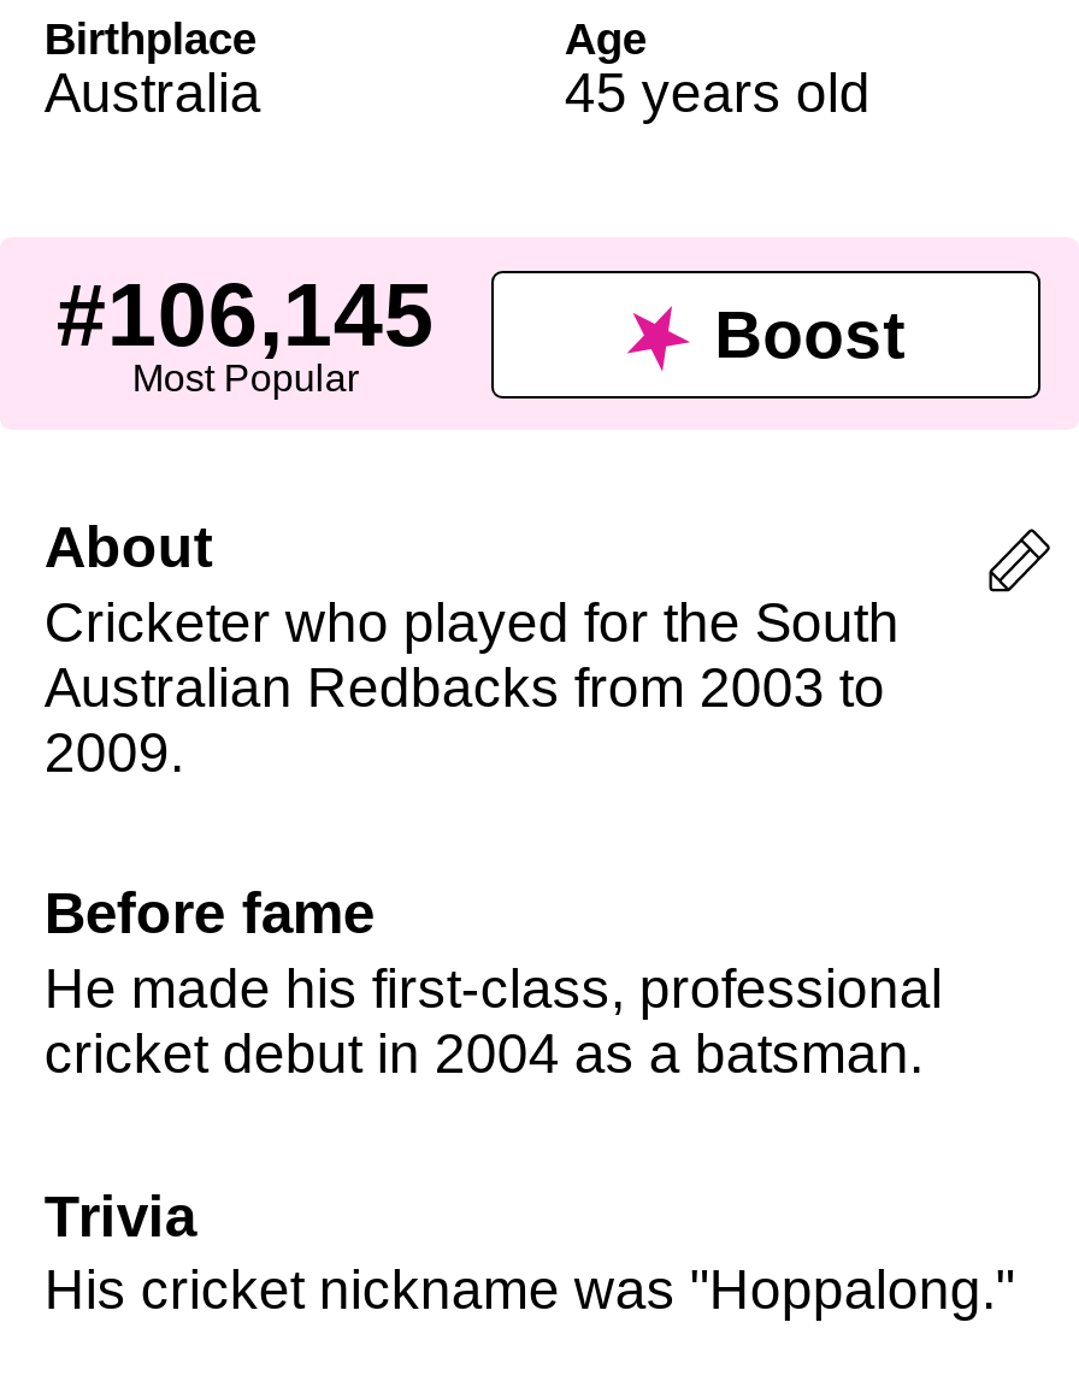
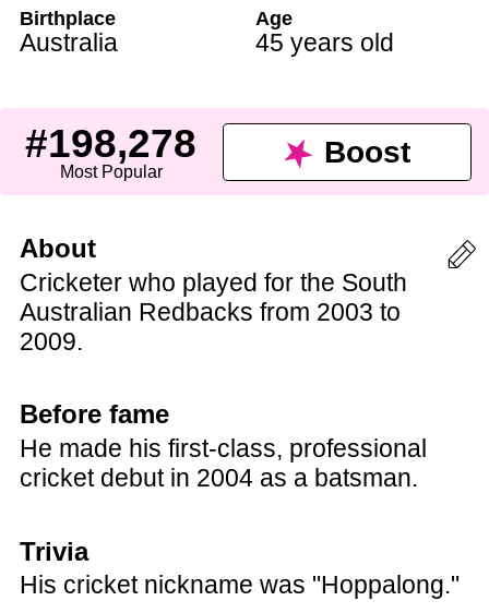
- #106,145
+ #198,278
